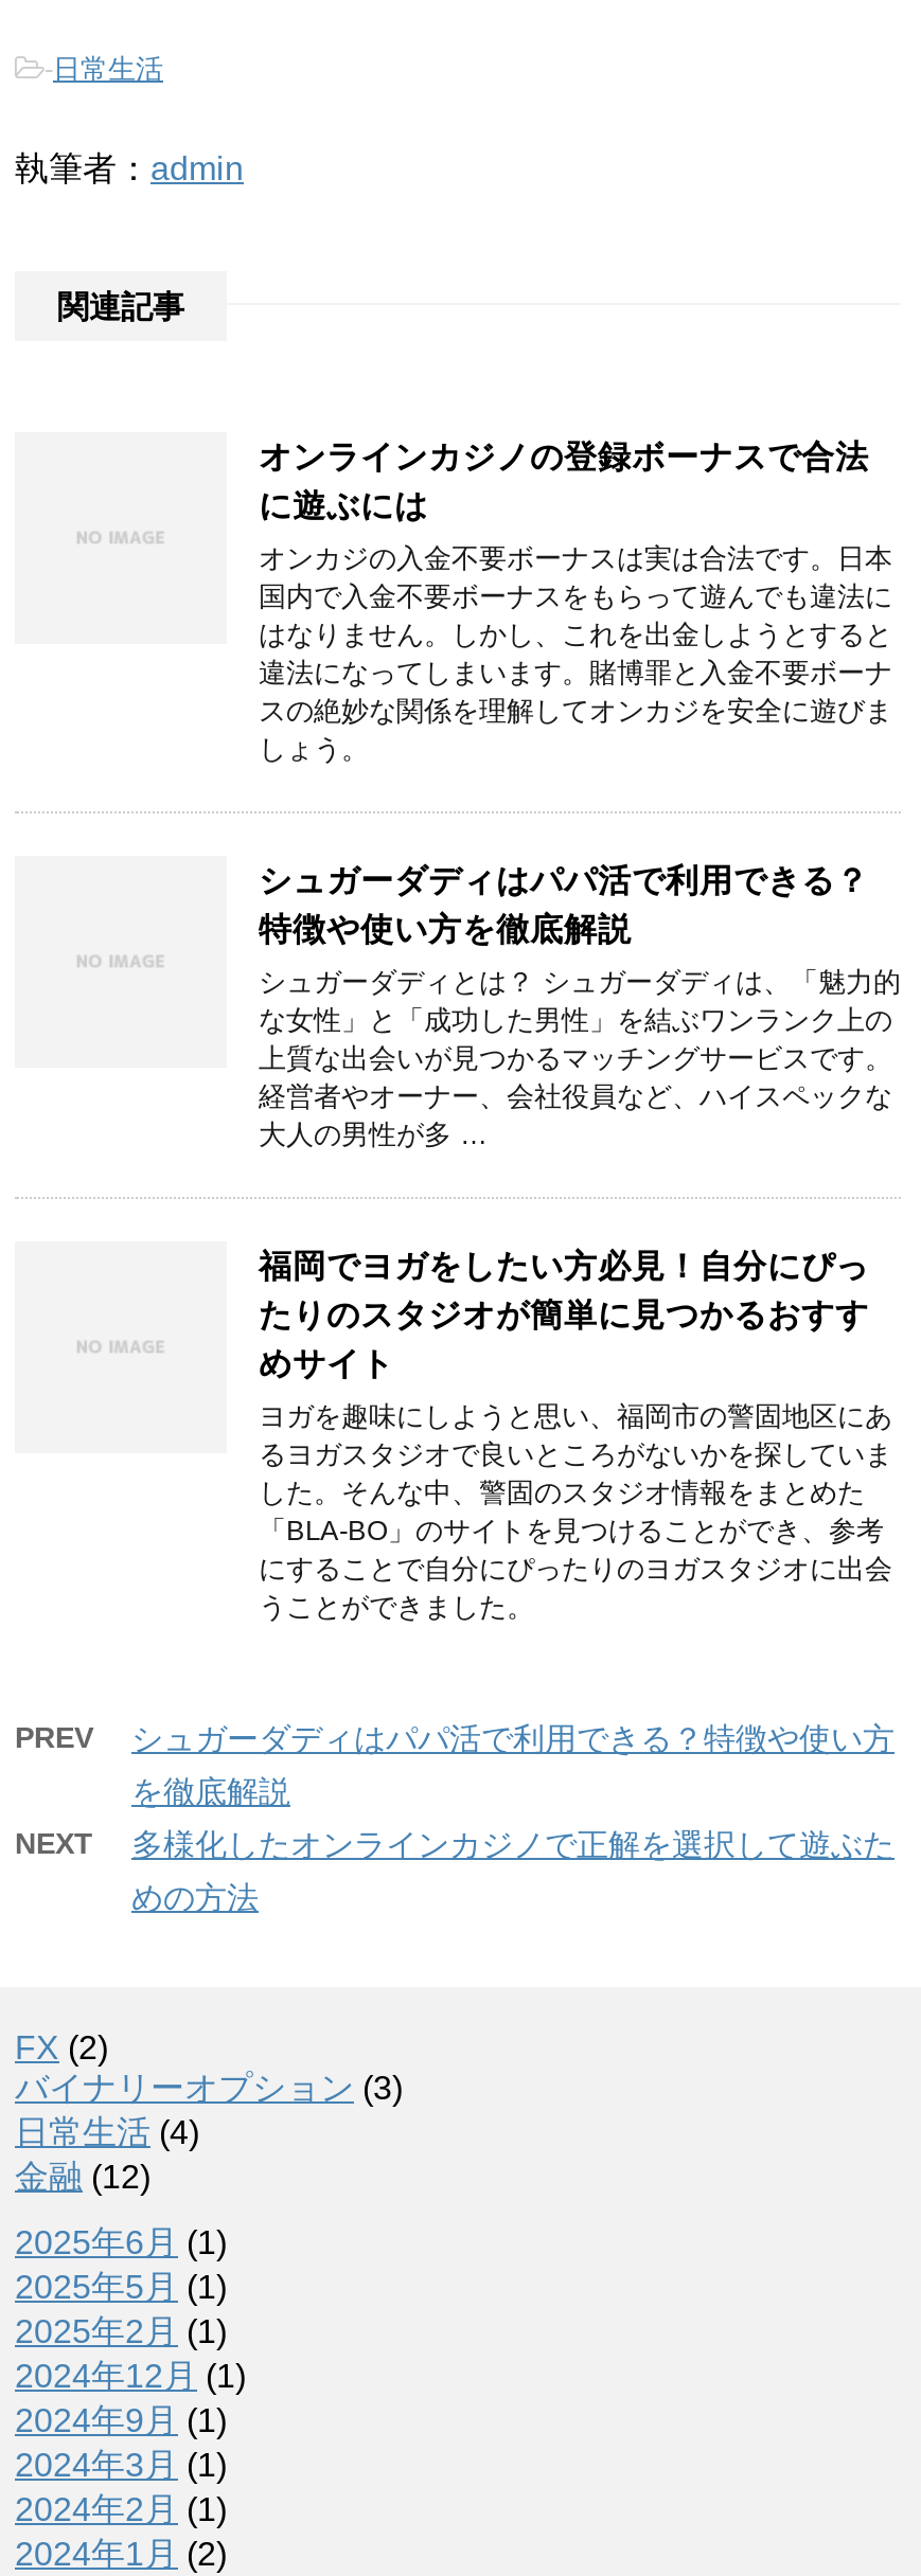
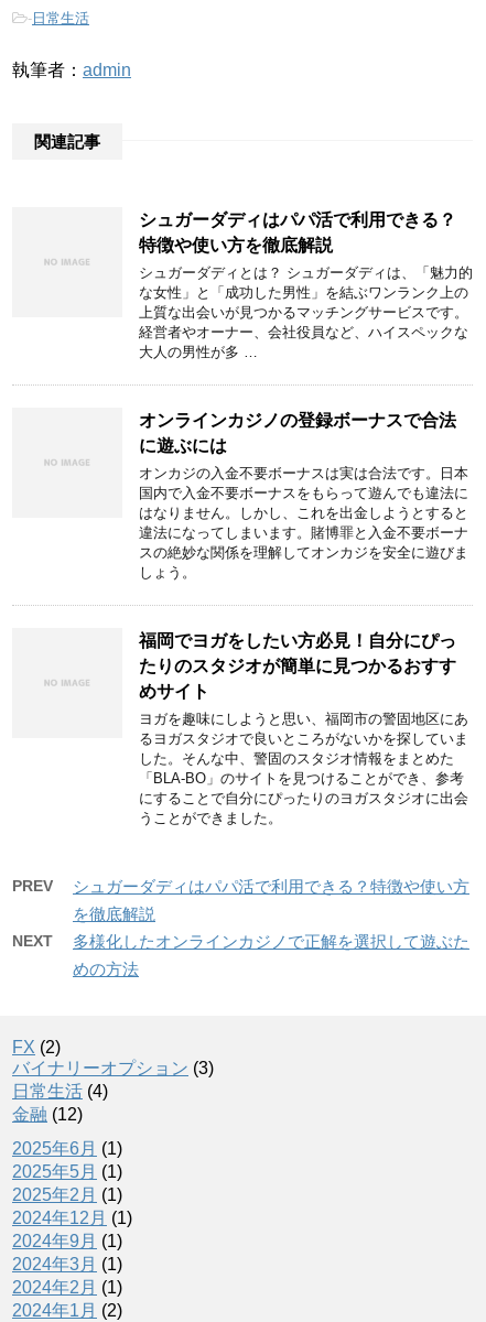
moved down: オンラインカジノの登録ボーナスで合法 | に遊ぶには | オンカジの入金不要ボーナスは実は合法です。日本 | 国内で入金不要ボーナスをもらって遊んでも違法に | はなりません。しかし、これを出金しようとすると | 違法になってしまいます。賭博罪と入金不要ボーナ | スの絶妙な関係を理解してオンカジを安全に遊びま | しょう。

moved up: シュガーダディはパパ活で利用できる？ | 特徴や使い方を徹底解説 | シュガーダディとは？ シュガーダディは、「魅力的 | な女性」と「成功した男性」を結ぶワンランク上の | 上質な出会いが見つかるマッチングサービスです。 | 経営者やオーナー、会社役員など、ハイスペックな | 大人の男性が多 …
